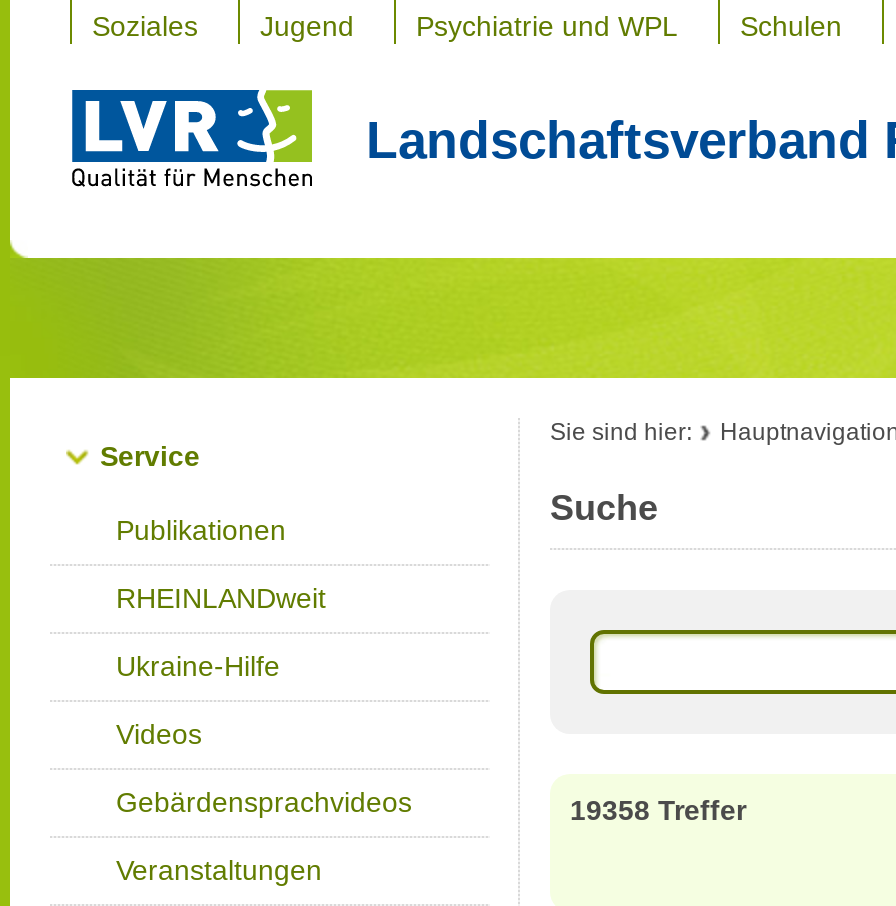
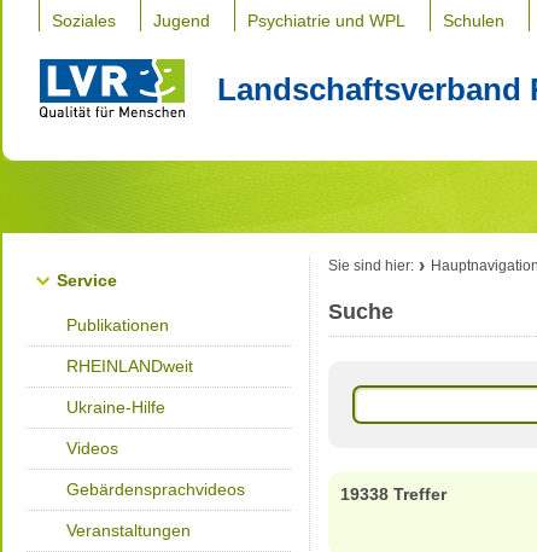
- 19358 Treffer
+ 19338 Treffer
